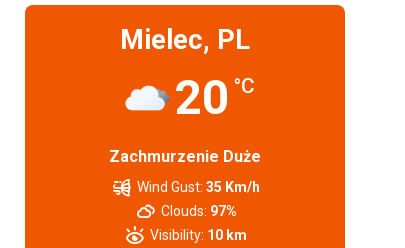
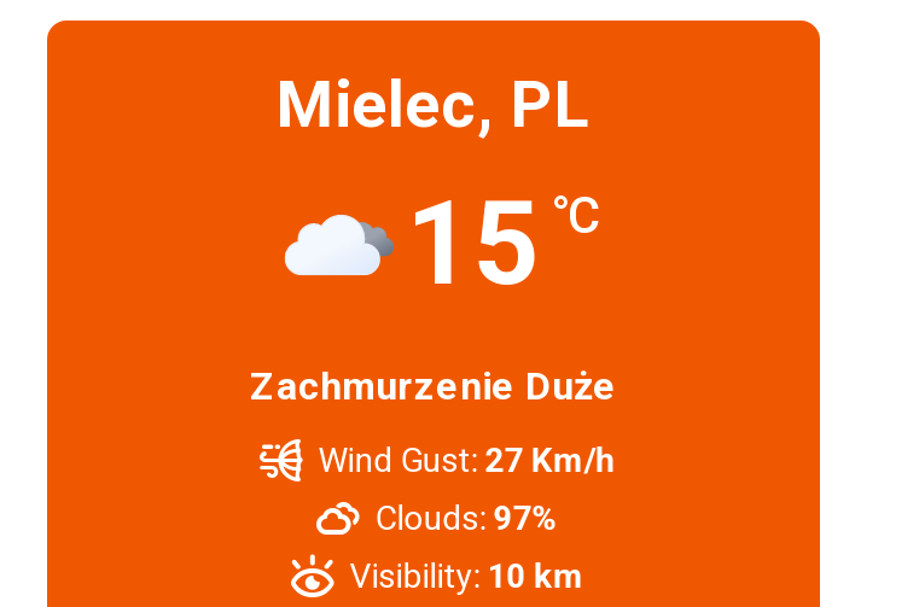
- 20 °C
+ 15 °C

- Wind Gust: 35 Km/h
+ Wind Gust: 27 Km/h
